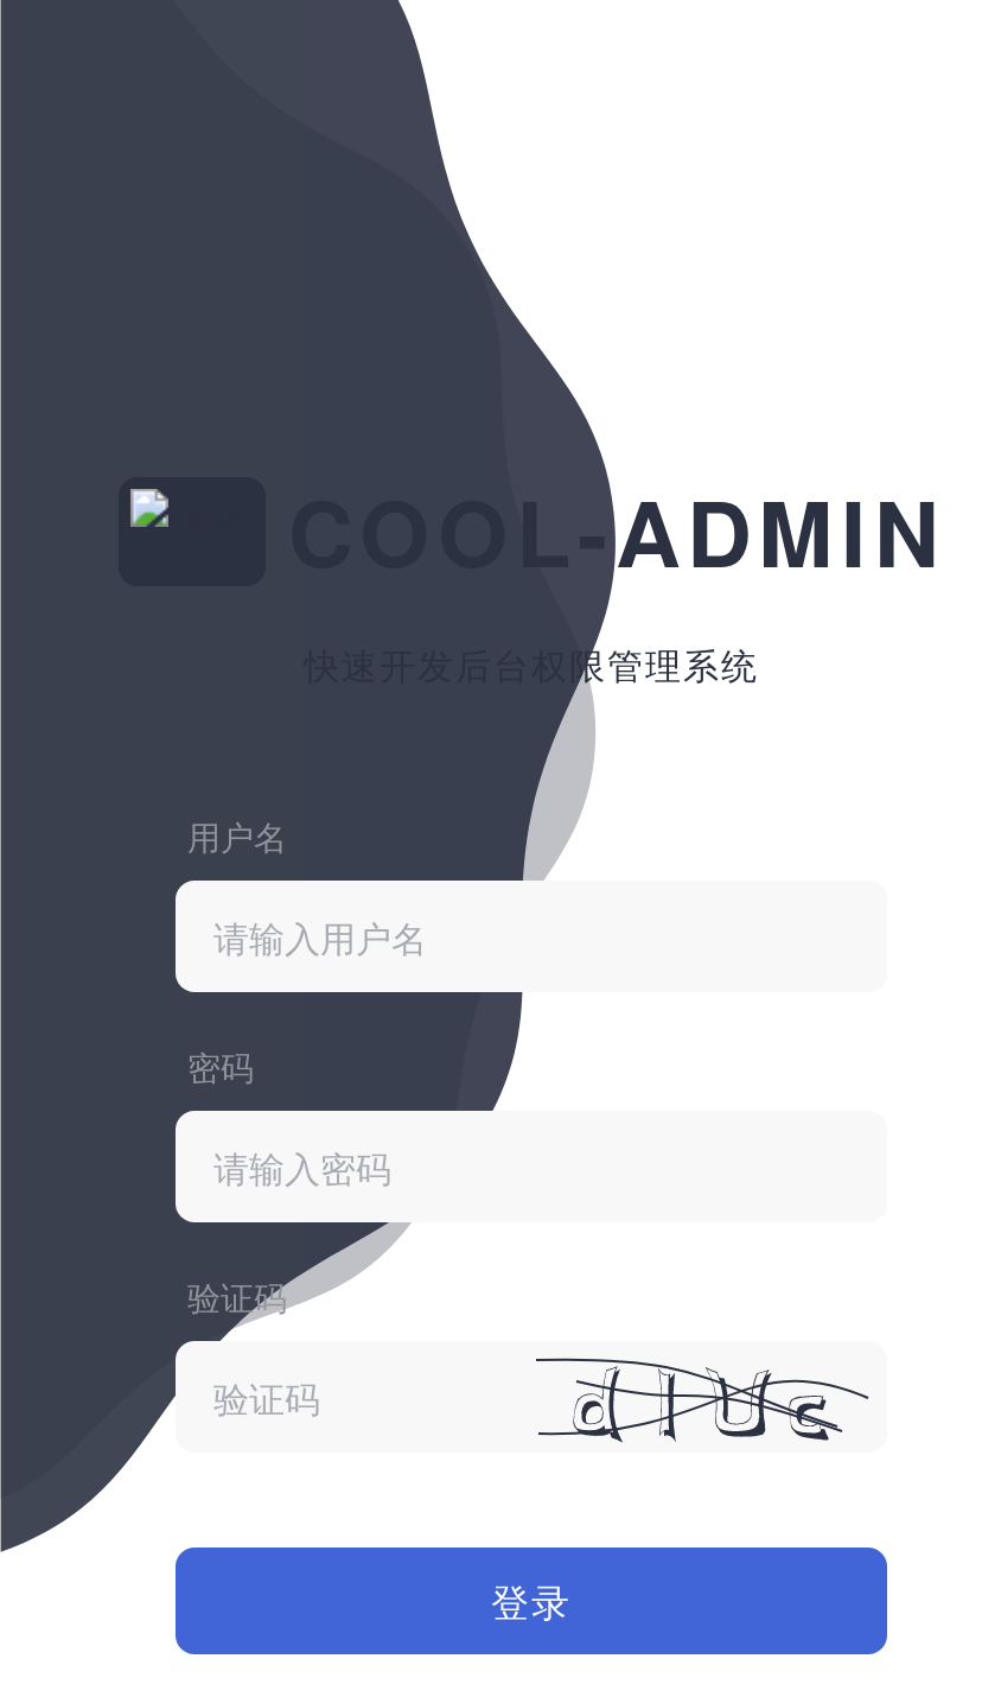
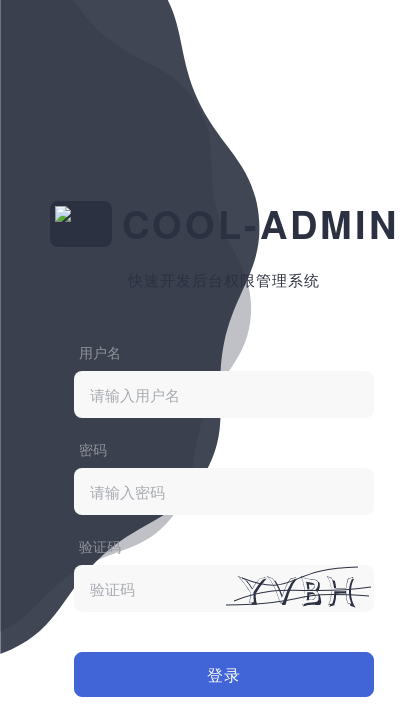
- [image]
+ [image]
